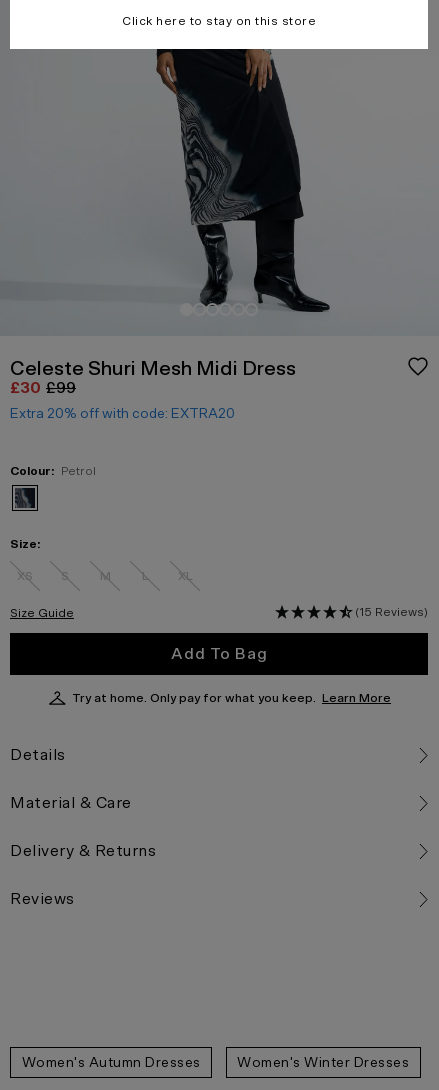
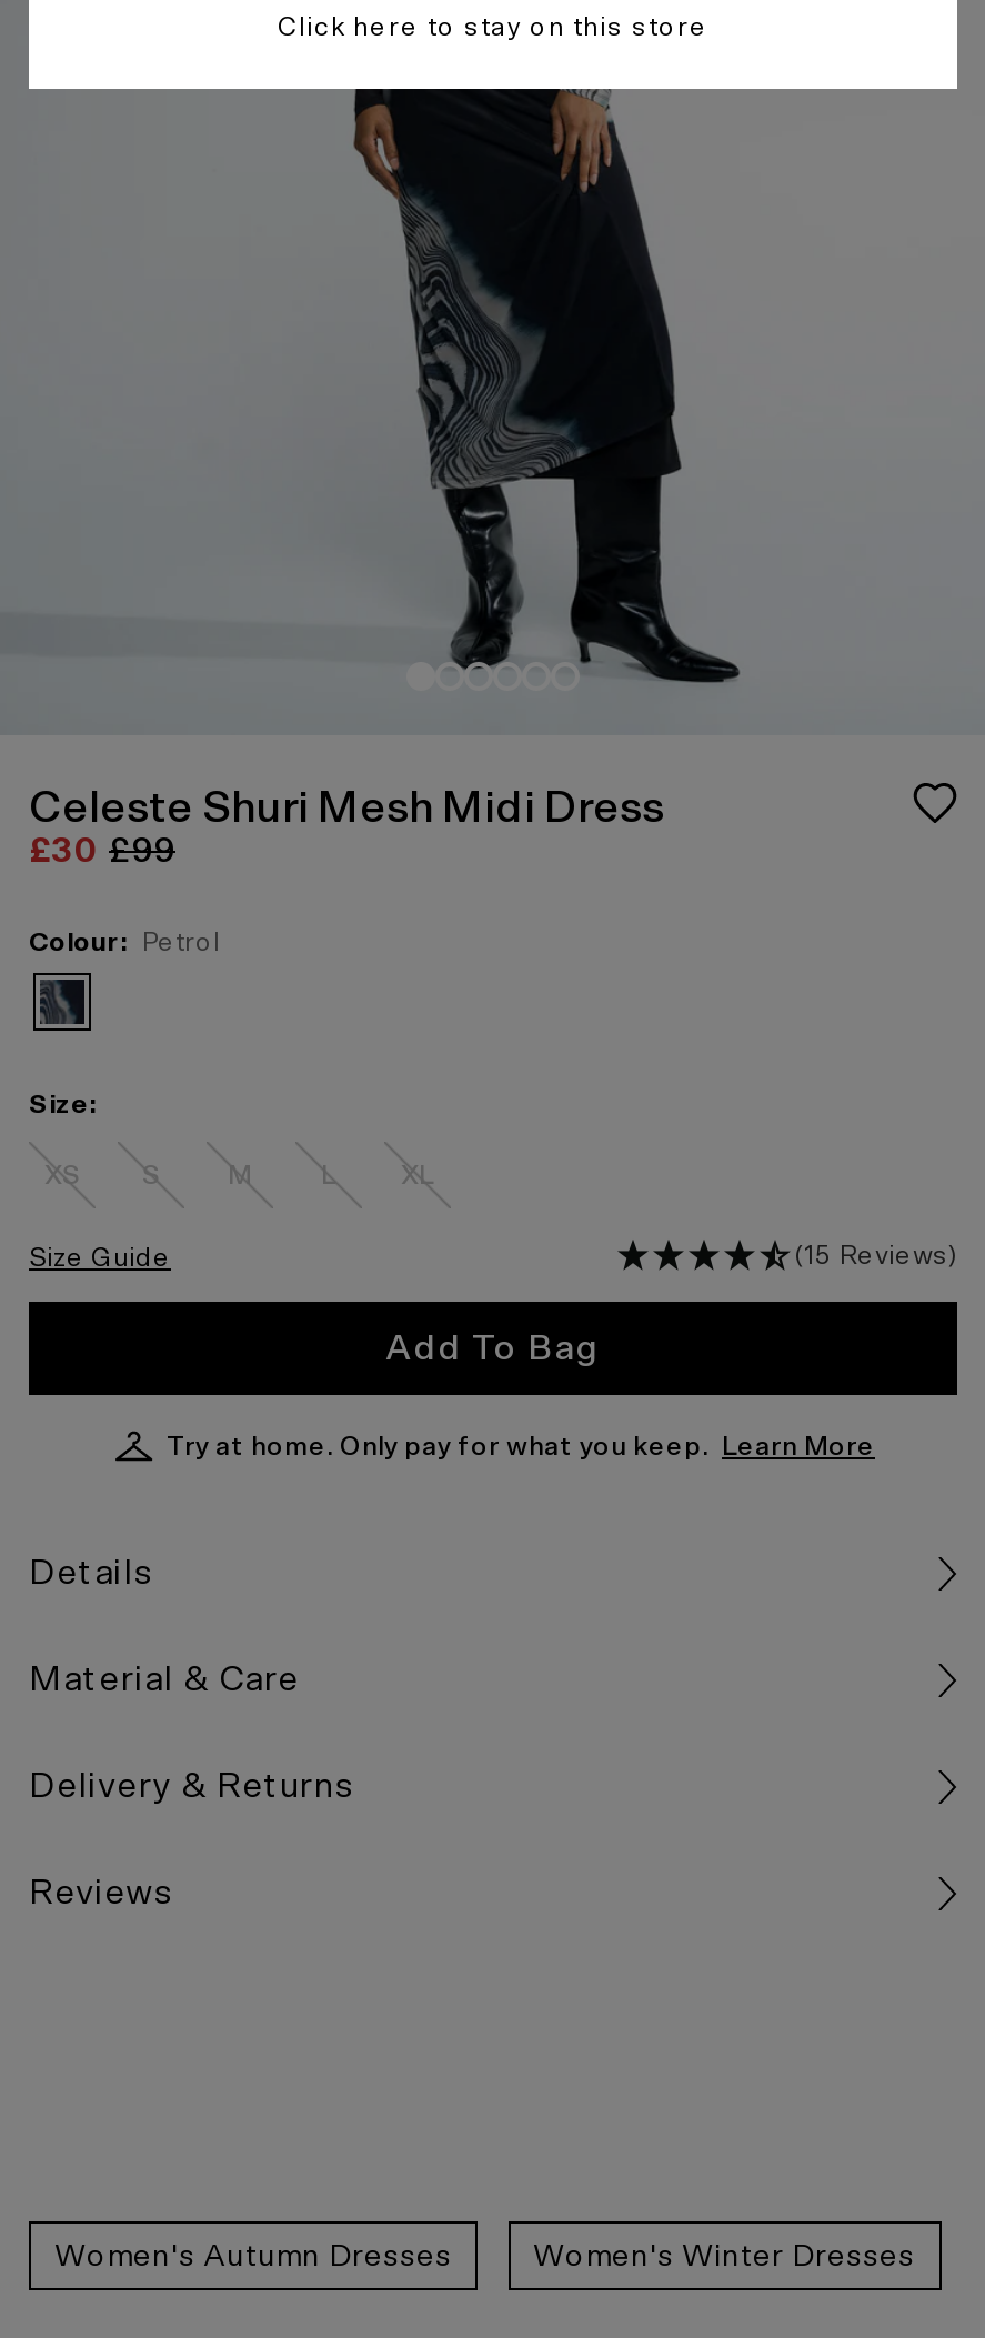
- Extra 20% off with code: EXTRA20
